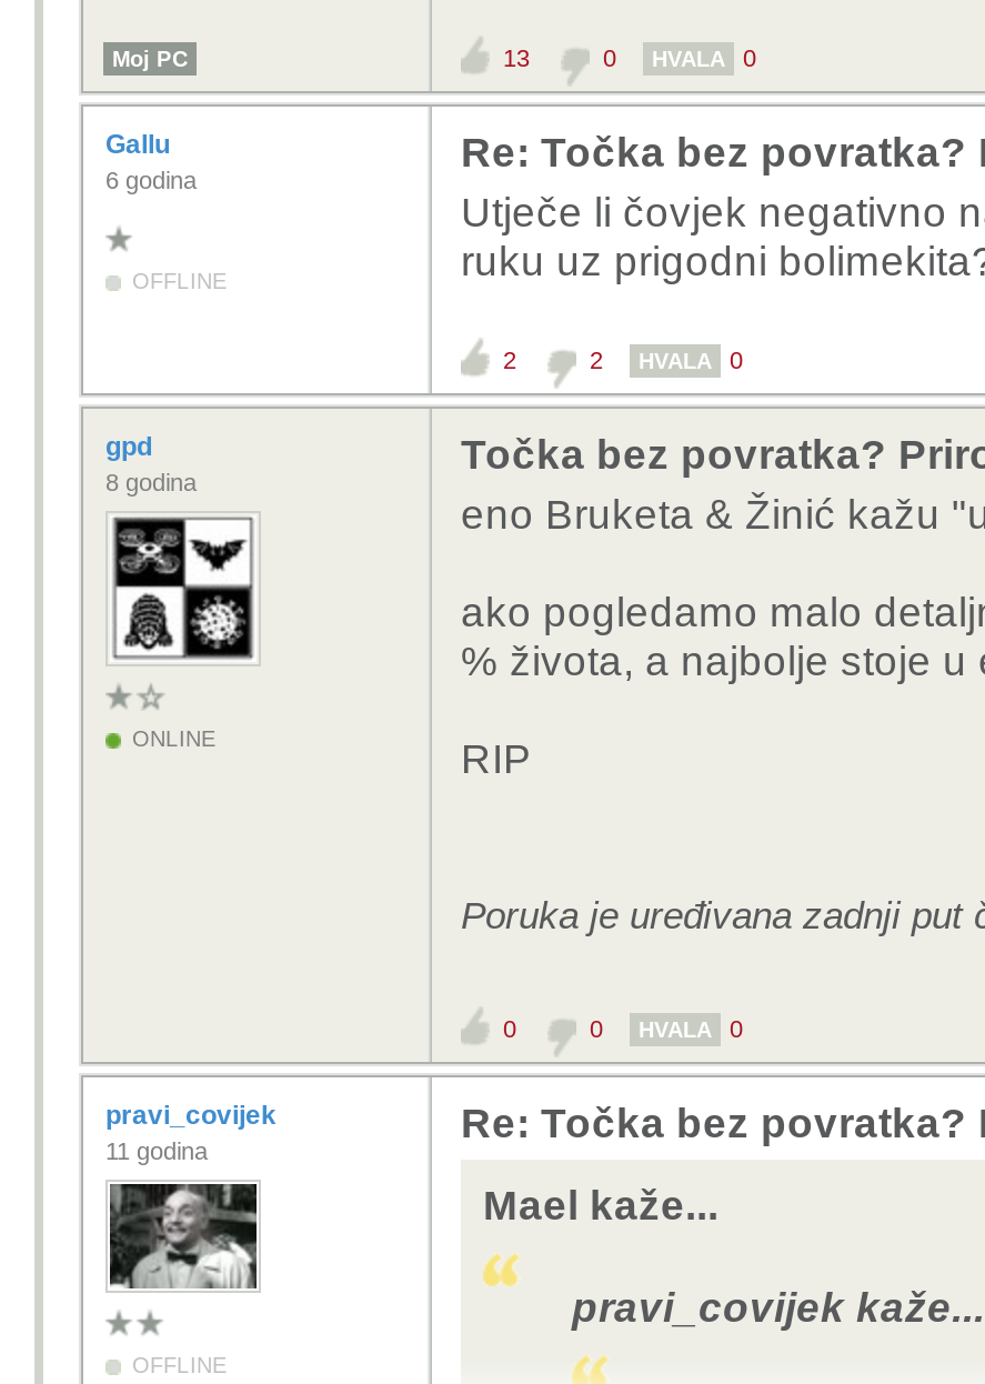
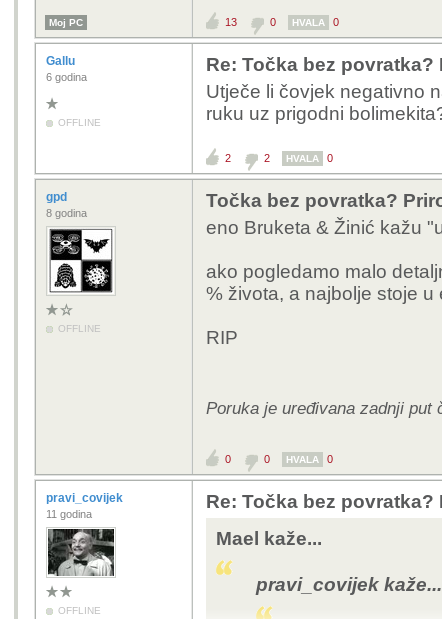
- ONLINE
+ OFFLINE
